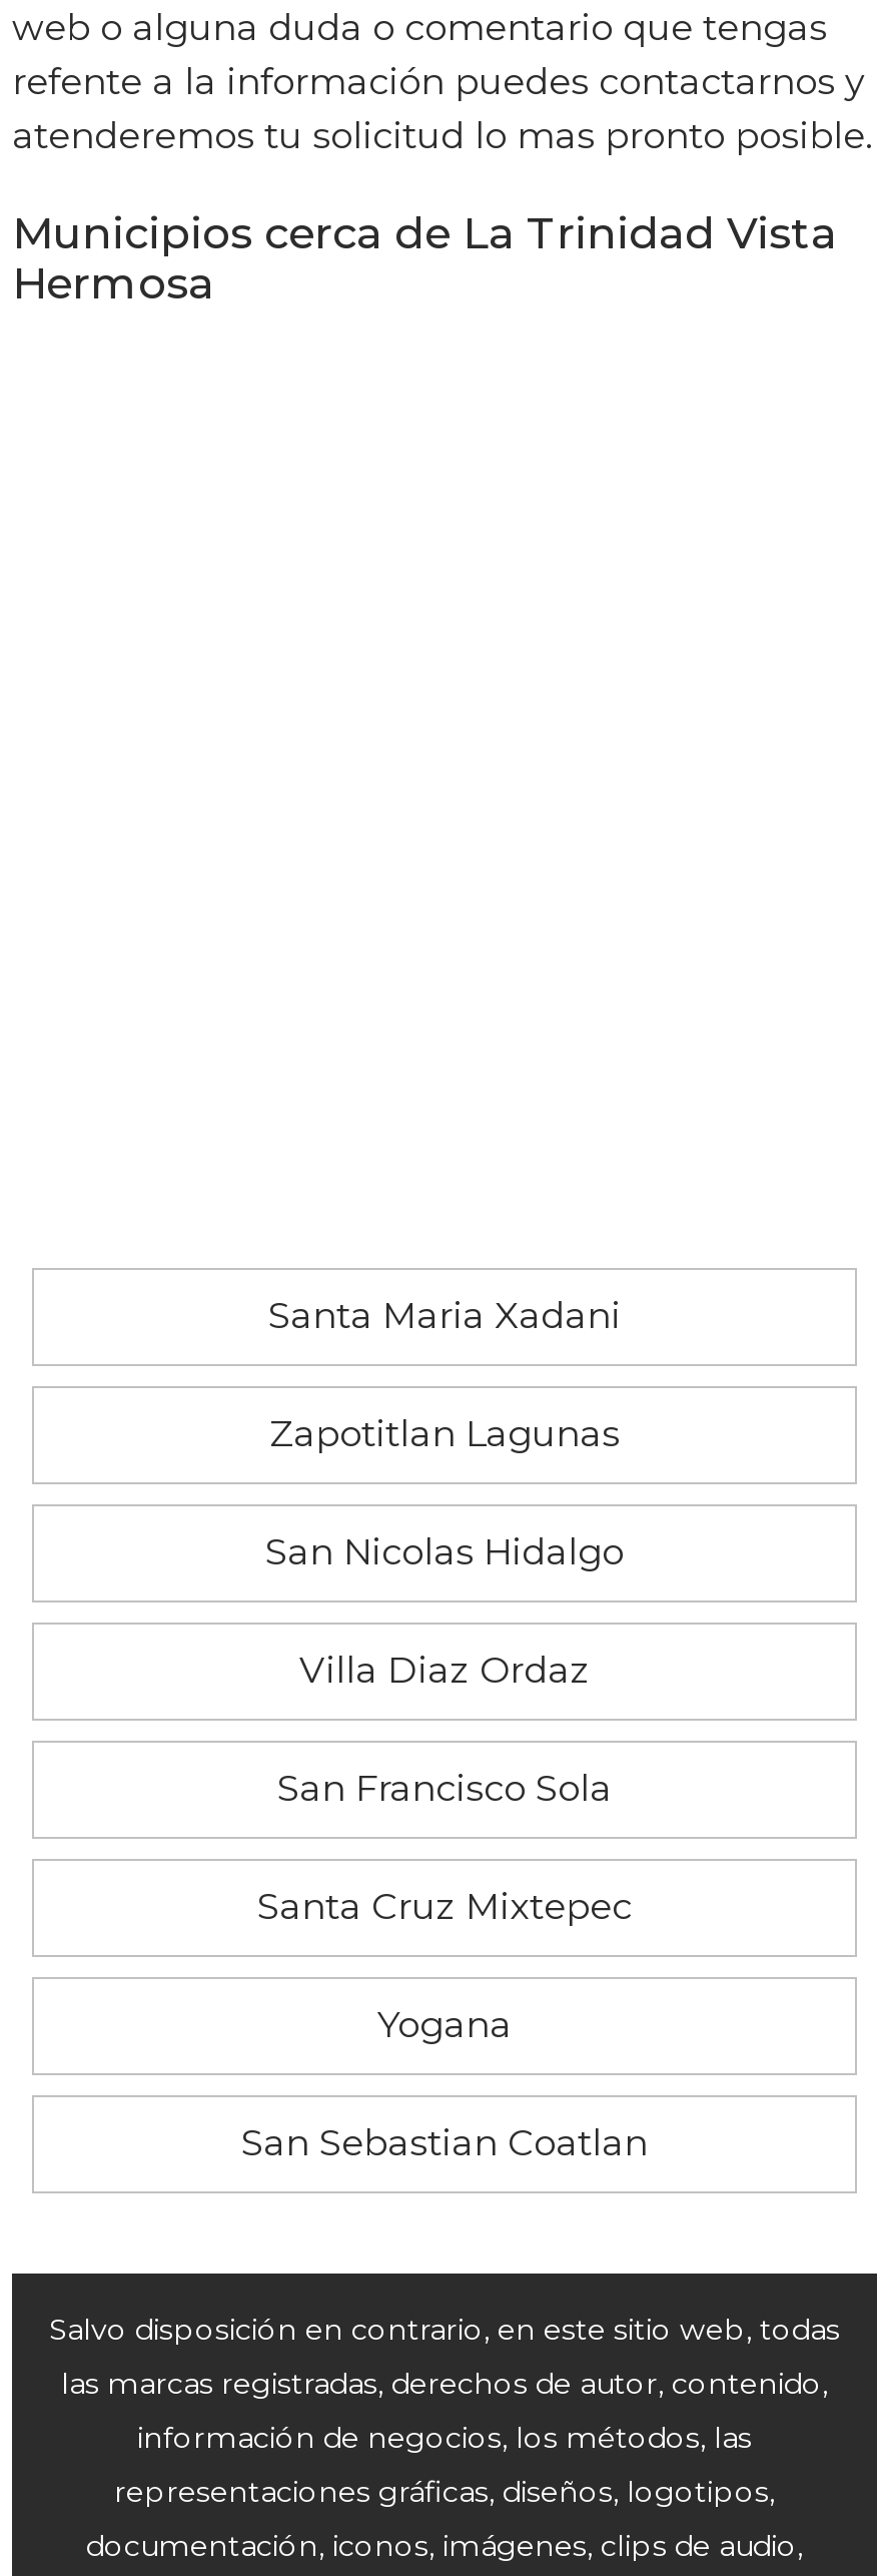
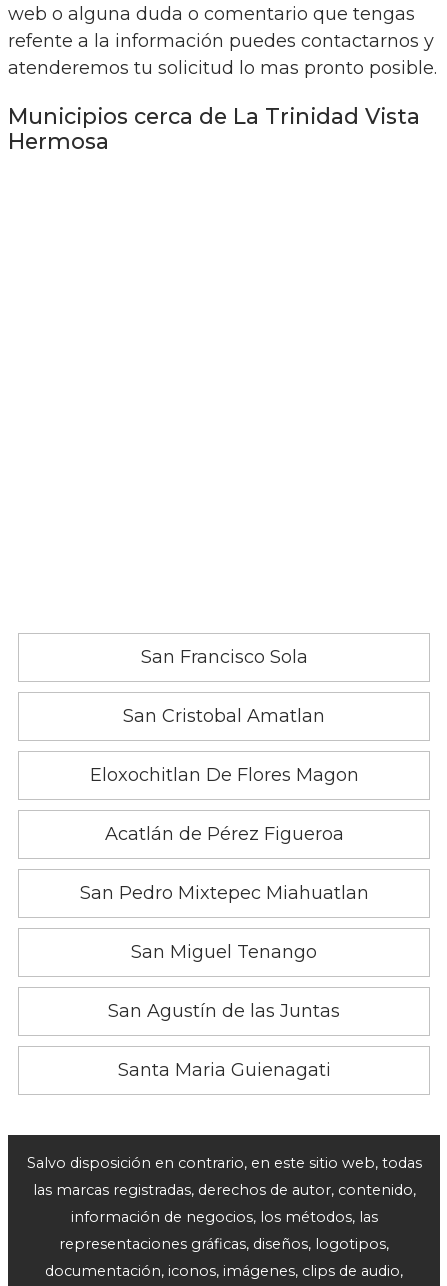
- Santa Maria Xadani
- Zapotitlan Lagunas
- San Nicolas Hidalgo
- Villa Diaz Ordaz

moved up: San Francisco Sola

- Santa Cruz Mixtepec
- Yogana
- San Sebastian Coatlan
+ San Cristobal Amatlan
+ Eloxochitlan De Flores Magon
+ Acatlán de Pérez Figueroa
+ San Pedro Mixtepec Miahuatlan
+ San Miguel Tenango
+ San Agustín de las Juntas
+ Santa Maria Guienagati
